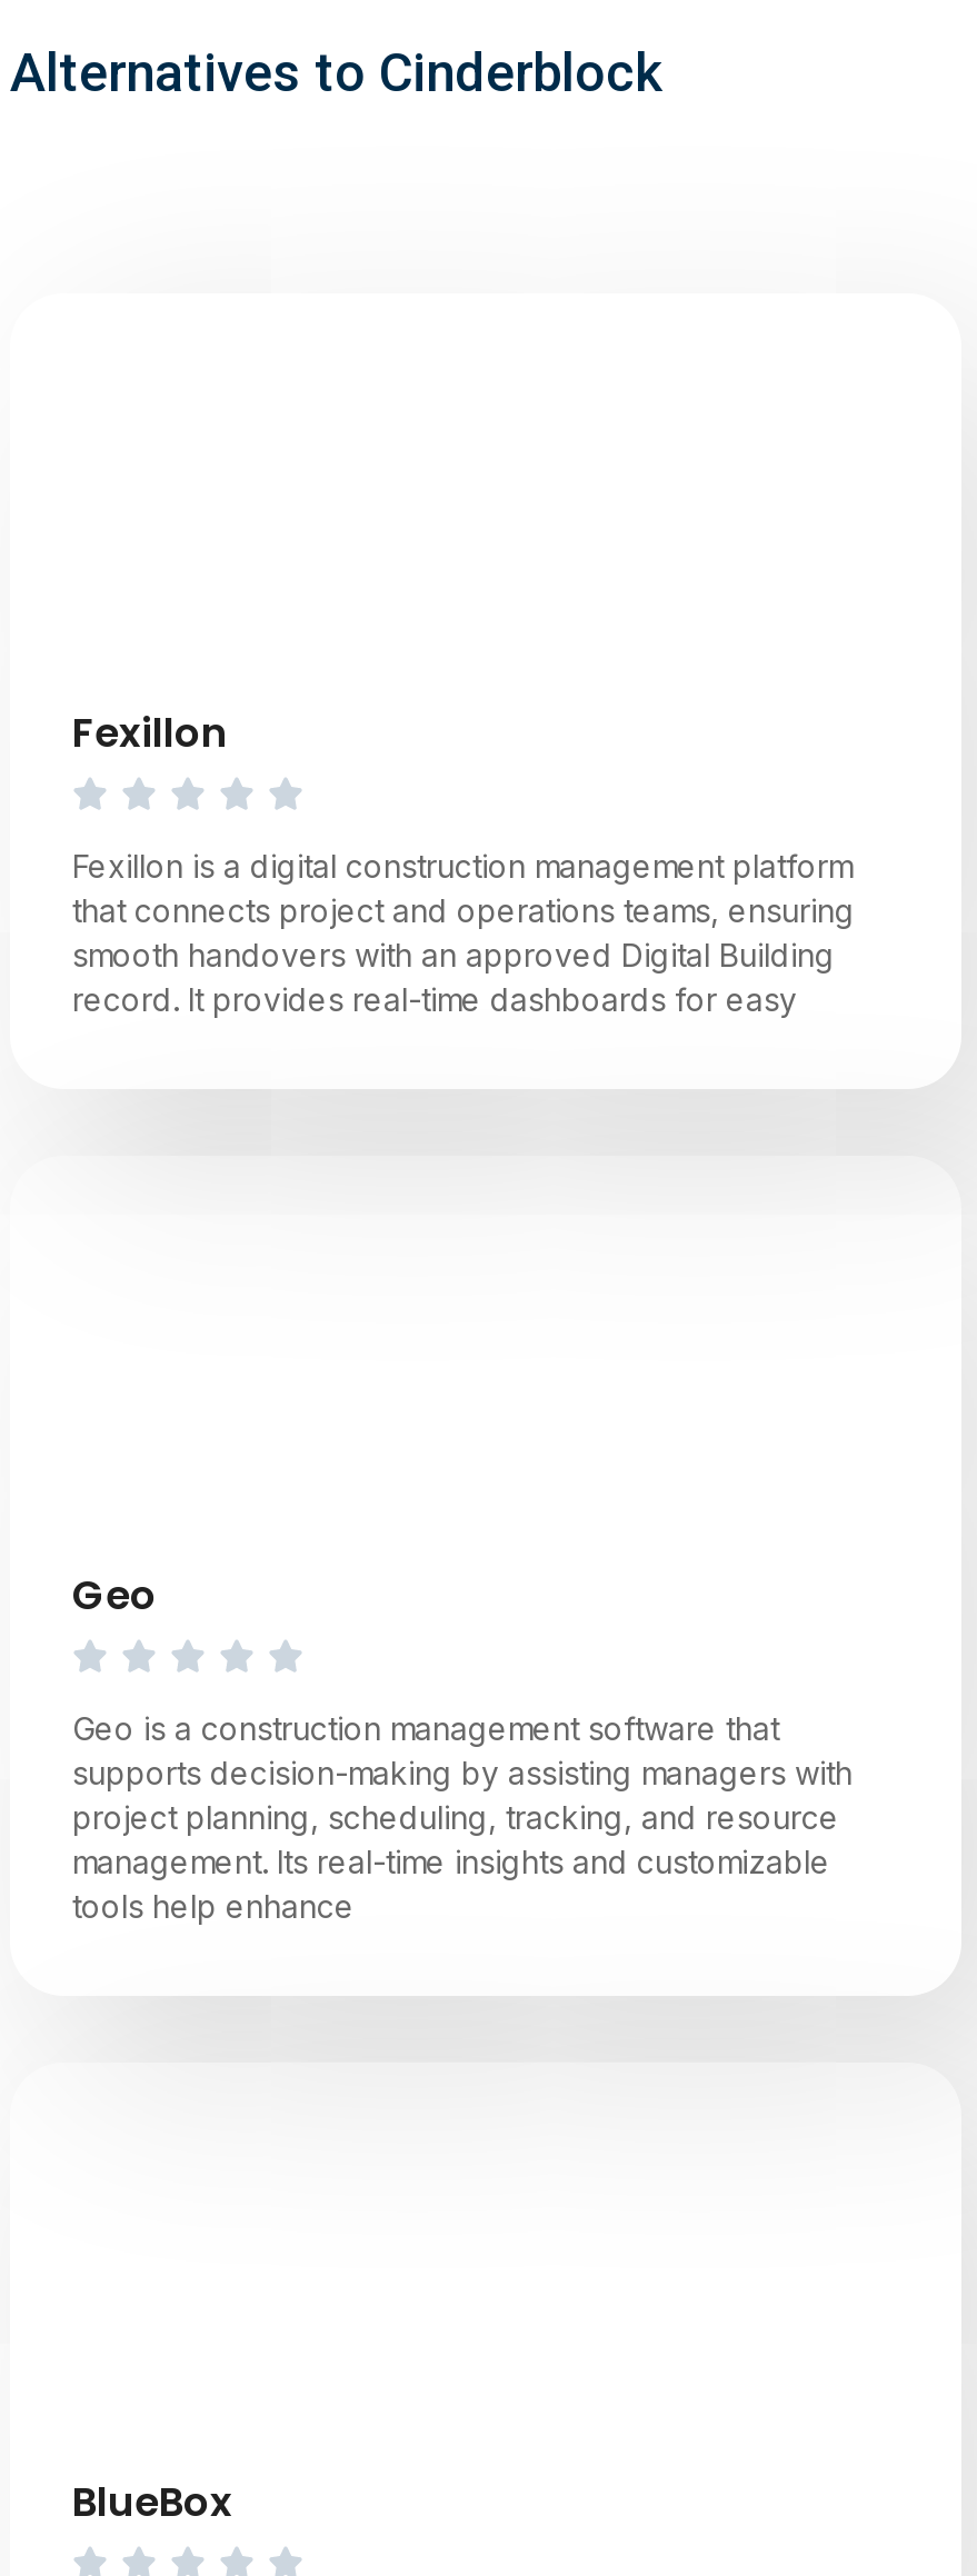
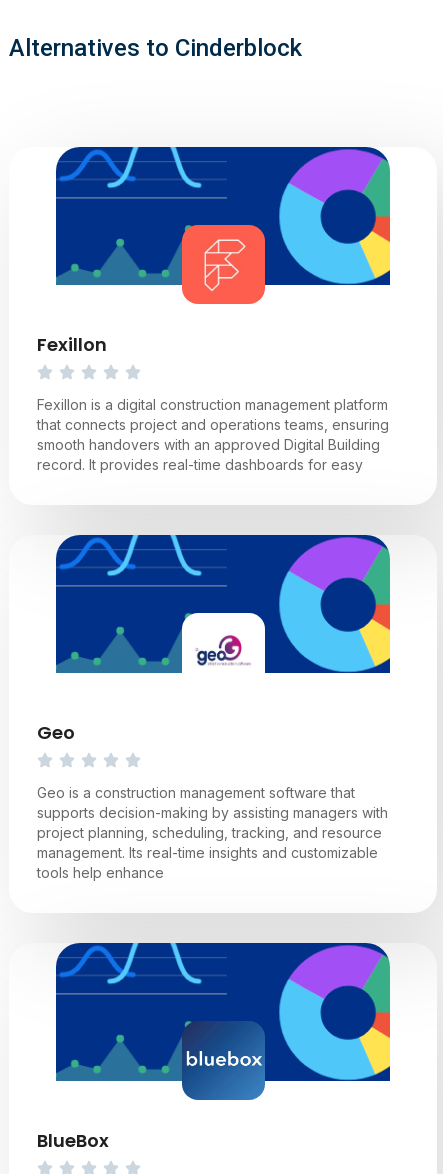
+ [image]

+ [image]

+ [image]
